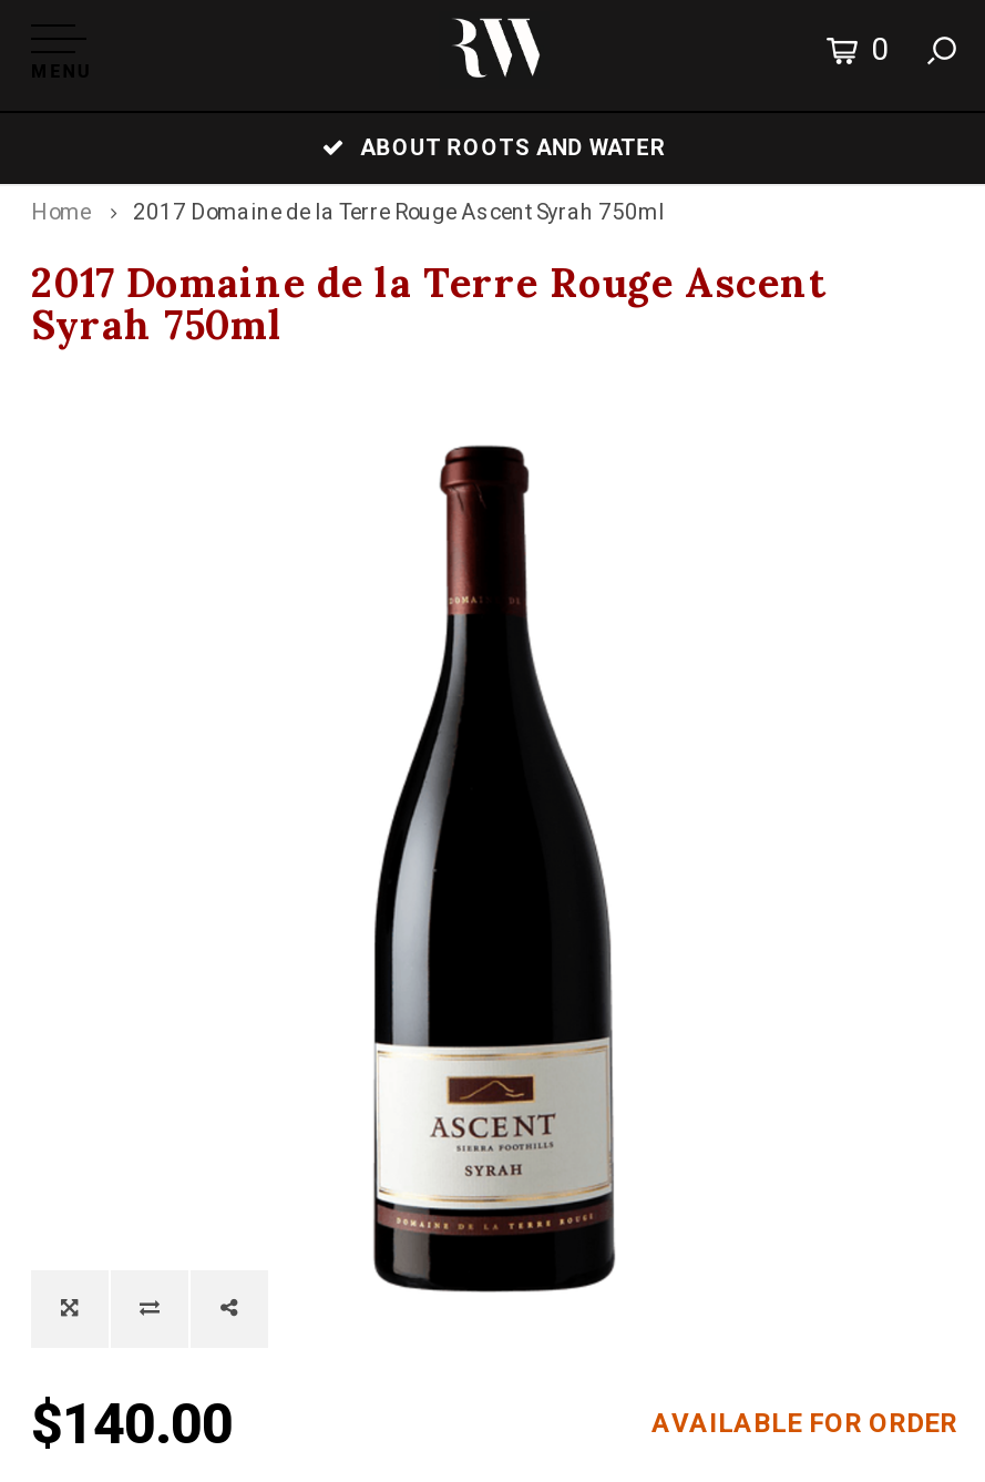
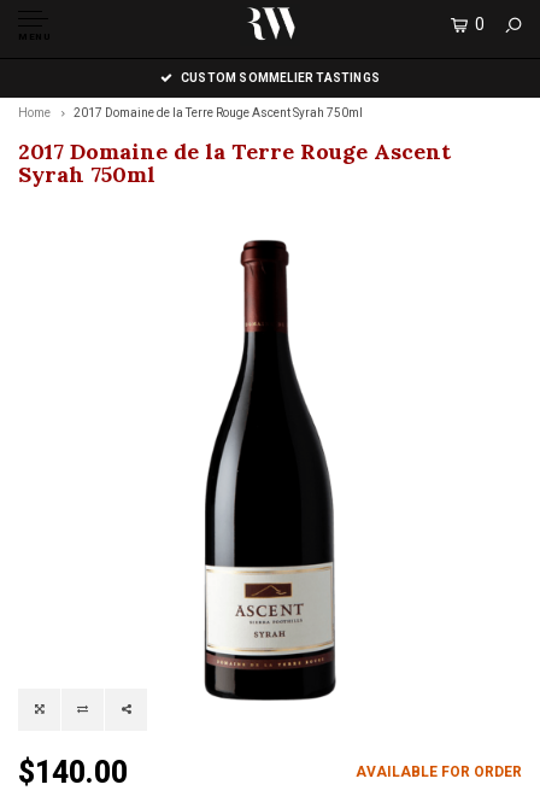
- ABOUT ROOTS AND WATER
+ CUSTOM SOMMELIER TASTINGS
